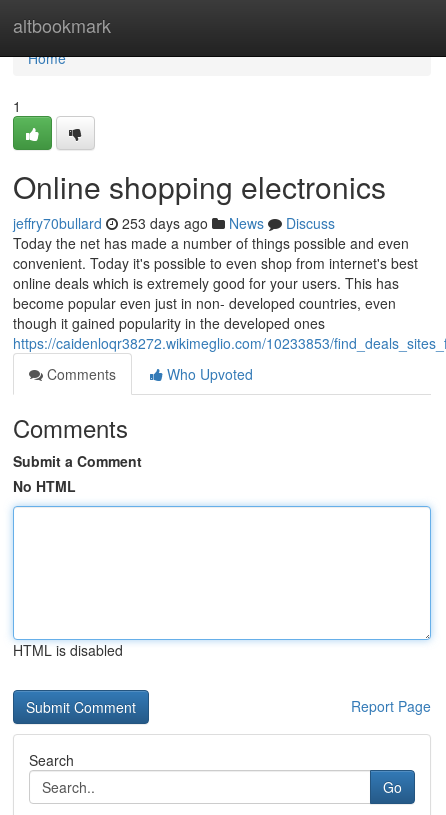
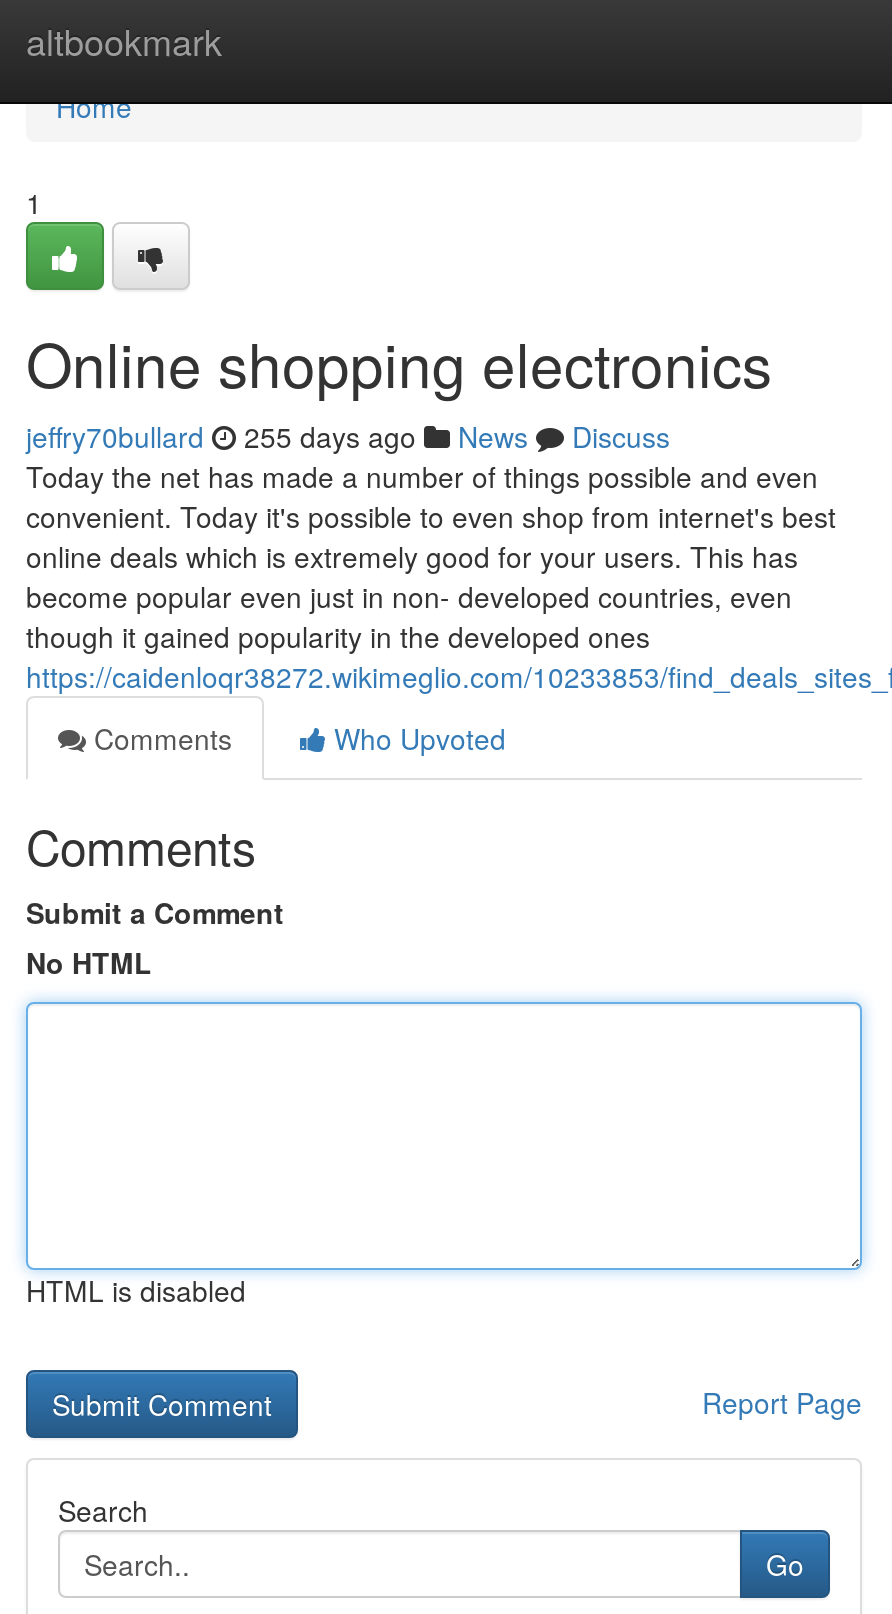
- jeffry70bullard 253 days ago News Discuss
+ jeffry70bullard 255 days ago News Discuss
